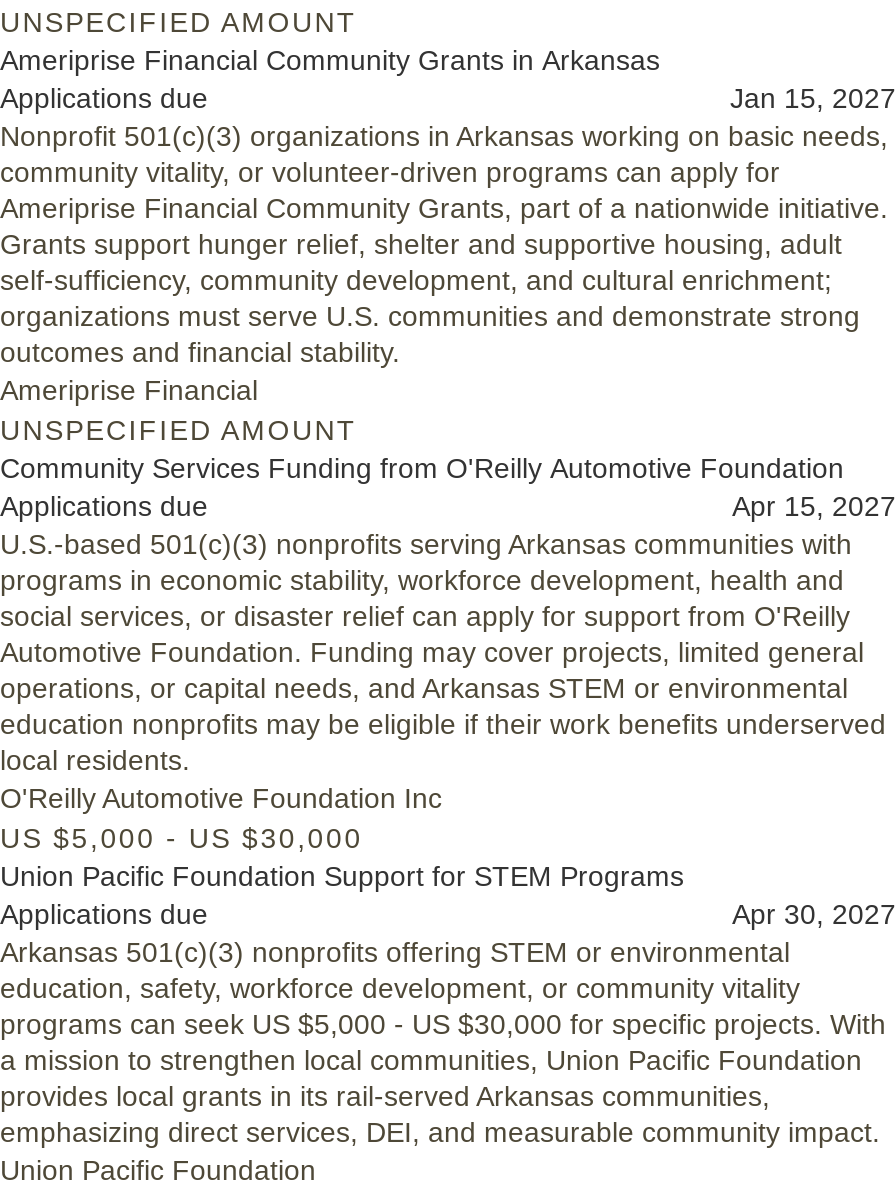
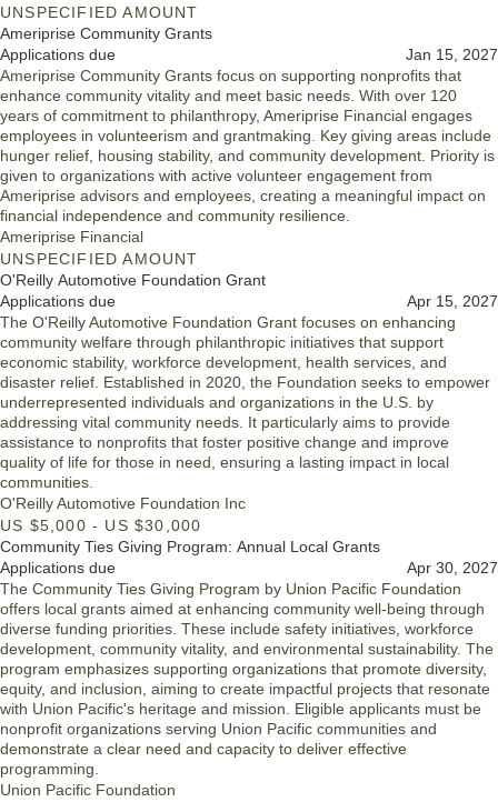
- Ameriprise Financial Community Grants in Arkansas
+ Ameriprise Community Grants

- Nonprofit 501(c)(3) organizations in Arkansas working on basic needs,
- community vitality, or volunteer-driven programs can apply for
- Ameriprise Financial Community Grants, part of a nationwide initiative.
- Grants support hunger relief, shelter and supportive housing, adult
- self-sufficiency, community development, and cultural enrichment;
- organizations must serve U.S. communities and demonstrate strong
- outcomes and financial stability.
+ Ameriprise Community Grants focus on supporting nonprofits that
+ enhance community vitality and meet basic needs. With over 120
+ years of commitment to philanthropy, Ameriprise Financial engages
+ employees in volunteerism and grantmaking. Key giving areas include
+ hunger relief, housing stability, and community development. Priority is
+ given to organizations with active volunteer engagement from
+ Ameriprise advisors and employees, creating a meaningful impact on
+ financial independence and community resilience.

- Community Services Funding from O'Reilly Automotive Foundation
+ O'Reilly Automotive Foundation Grant

- U.S.-based 501(c)(3) nonprofits serving Arkansas communities with
- programs in economic stability, workforce development, health and
- social services, or disaster relief can apply for support from O'Reilly
- Automotive Foundation. Funding may cover projects, limited general
- operations, or capital needs, and Arkansas STEM or environmental
- education nonprofits may be eligible if their work benefits underserved
- local residents.
+ The O'Reilly Automotive Foundation Grant focuses on enhancing
+ community welfare through philanthropic initiatives that support
+ economic stability, workforce development, health services, and
+ disaster relief. Established in 2020, the Foundation seeks to empower
+ underrepresented individuals and organizations in the U.S. by
+ addressing vital community needs. It particularly aims to provide
+ assistance to nonprofits that foster positive change and improve
+ quality of life for those in need, ensuring a lasting impact in local
+ communities.

- Union Pacific Foundation Support for STEM Programs
+ Community Ties Giving Program: Annual Local Grants

- Arkansas 501(c)(3) nonprofits offering STEM or environmental
- education, safety, workforce development, or community vitality
- programs can seek US $5,000 - US $30,000 for specific projects. With
- a mission to strengthen local communities, Union Pacific Foundation
- provides local grants in its rail-served Arkansas communities,
- emphasizing direct services, DEI, and measurable community impact.
+ The Community Ties Giving Program by Union Pacific Foundation
+ offers local grants aimed at enhancing community well-being through
+ diverse funding priorities. These include safety initiatives, workforce
+ development, community vitality, and environmental sustainability. The
+ program emphasizes supporting organizations that promote diversity,
+ equity, and inclusion, aiming to create impactful projects that resonate
+ with Union Pacific's heritage and mission. Eligible applicants must be
+ nonprofit organizations serving Union Pacific communities and
+ demonstrate a clear need and capacity to deliver effective
+ programming.
